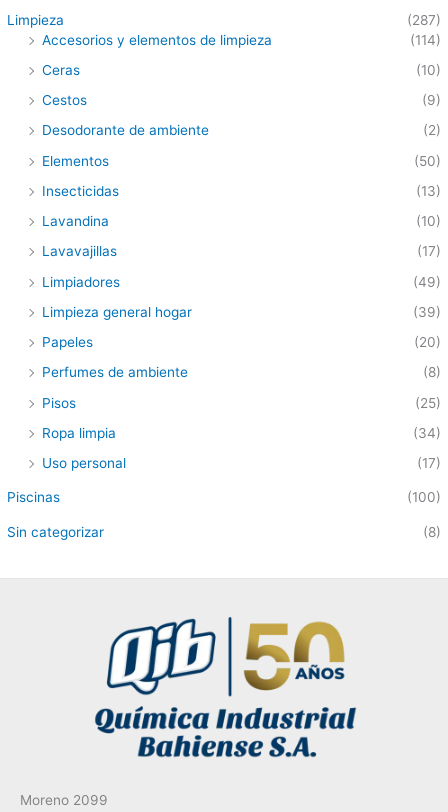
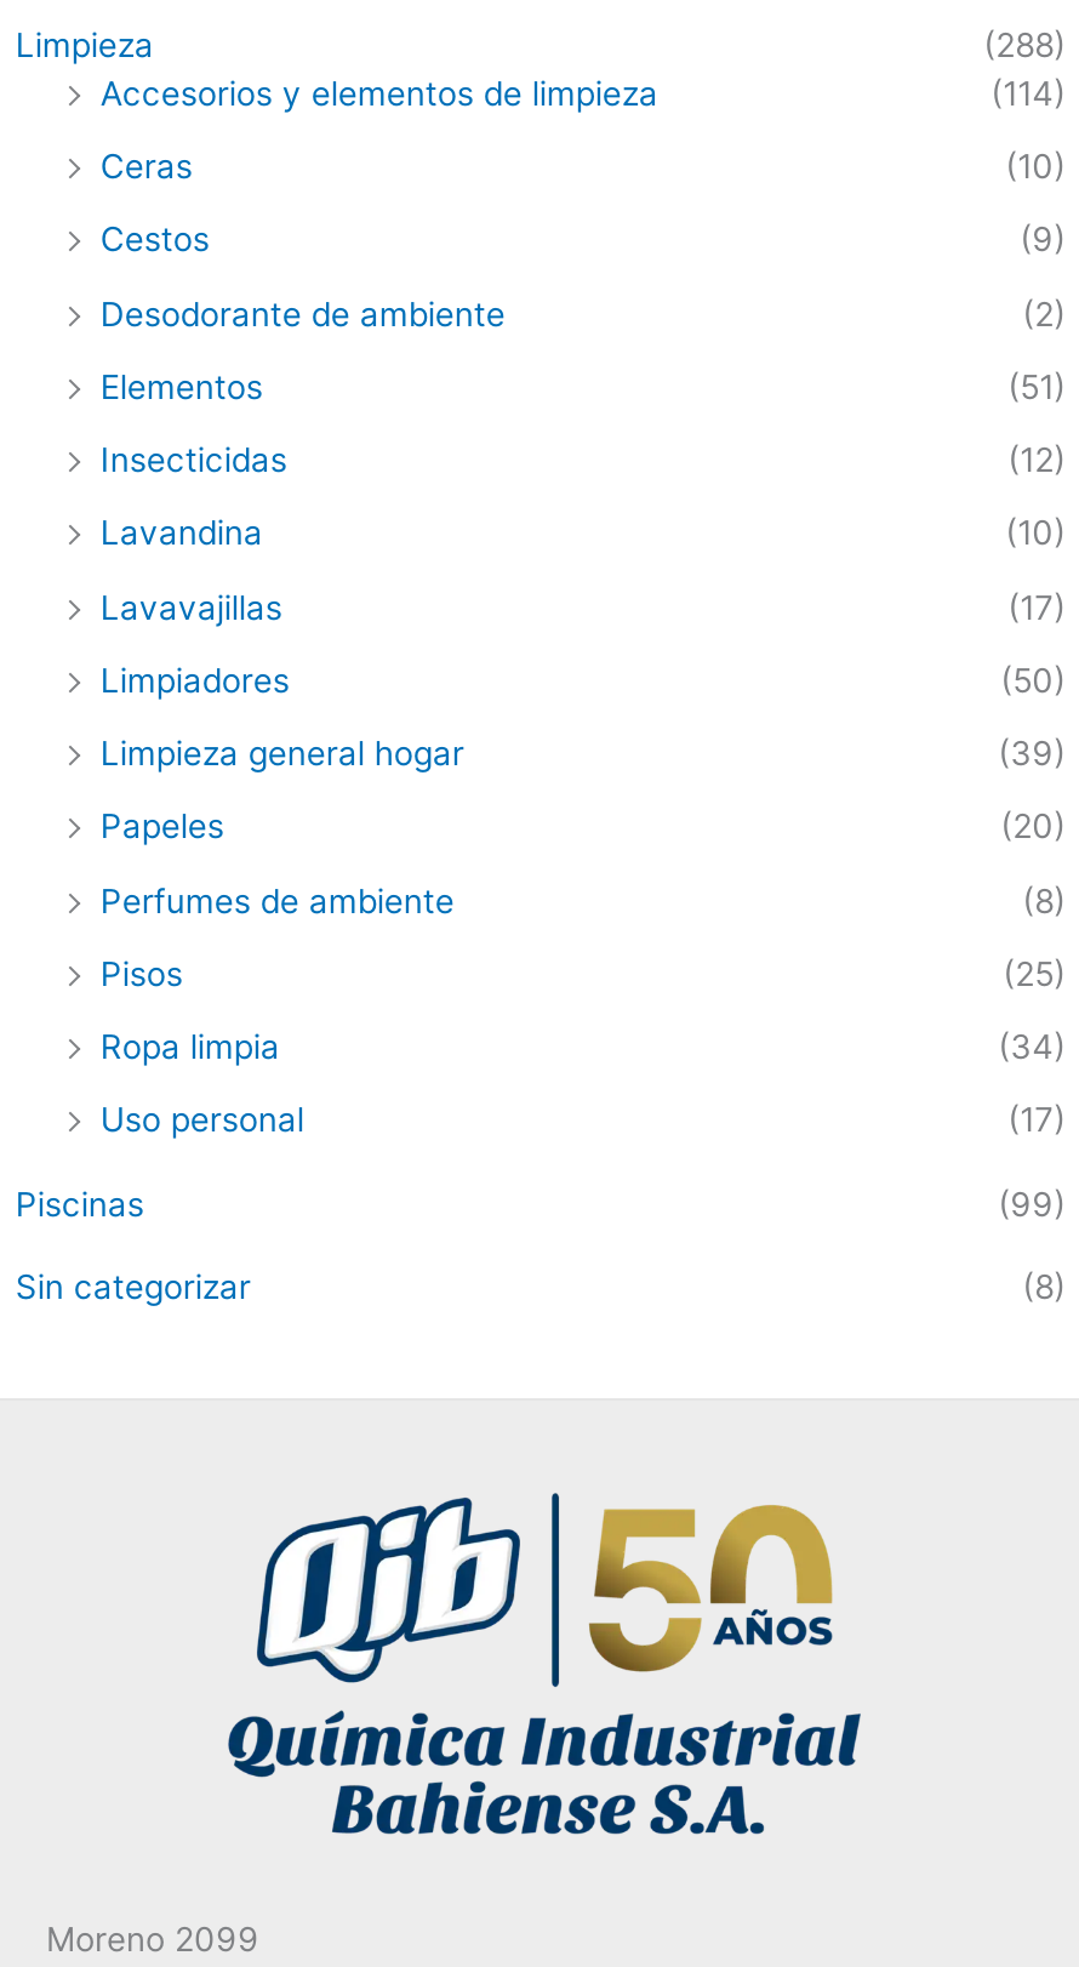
- (287)
+ (288)

- (50)
+ (51)

- (13)
+ (12)

- (49)
+ (50)

- (100)
+ (99)
